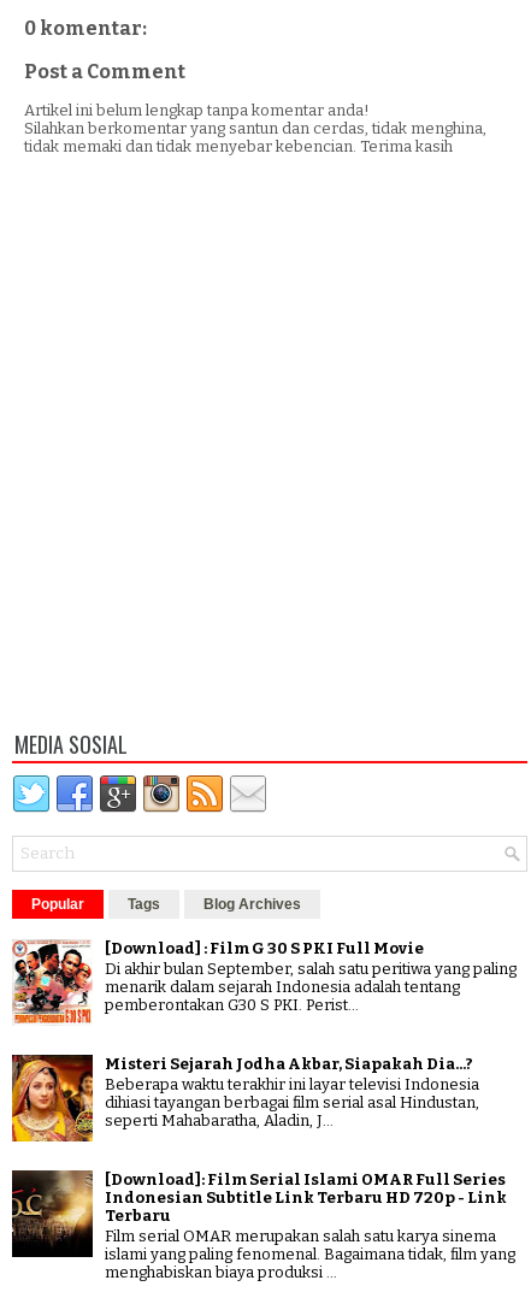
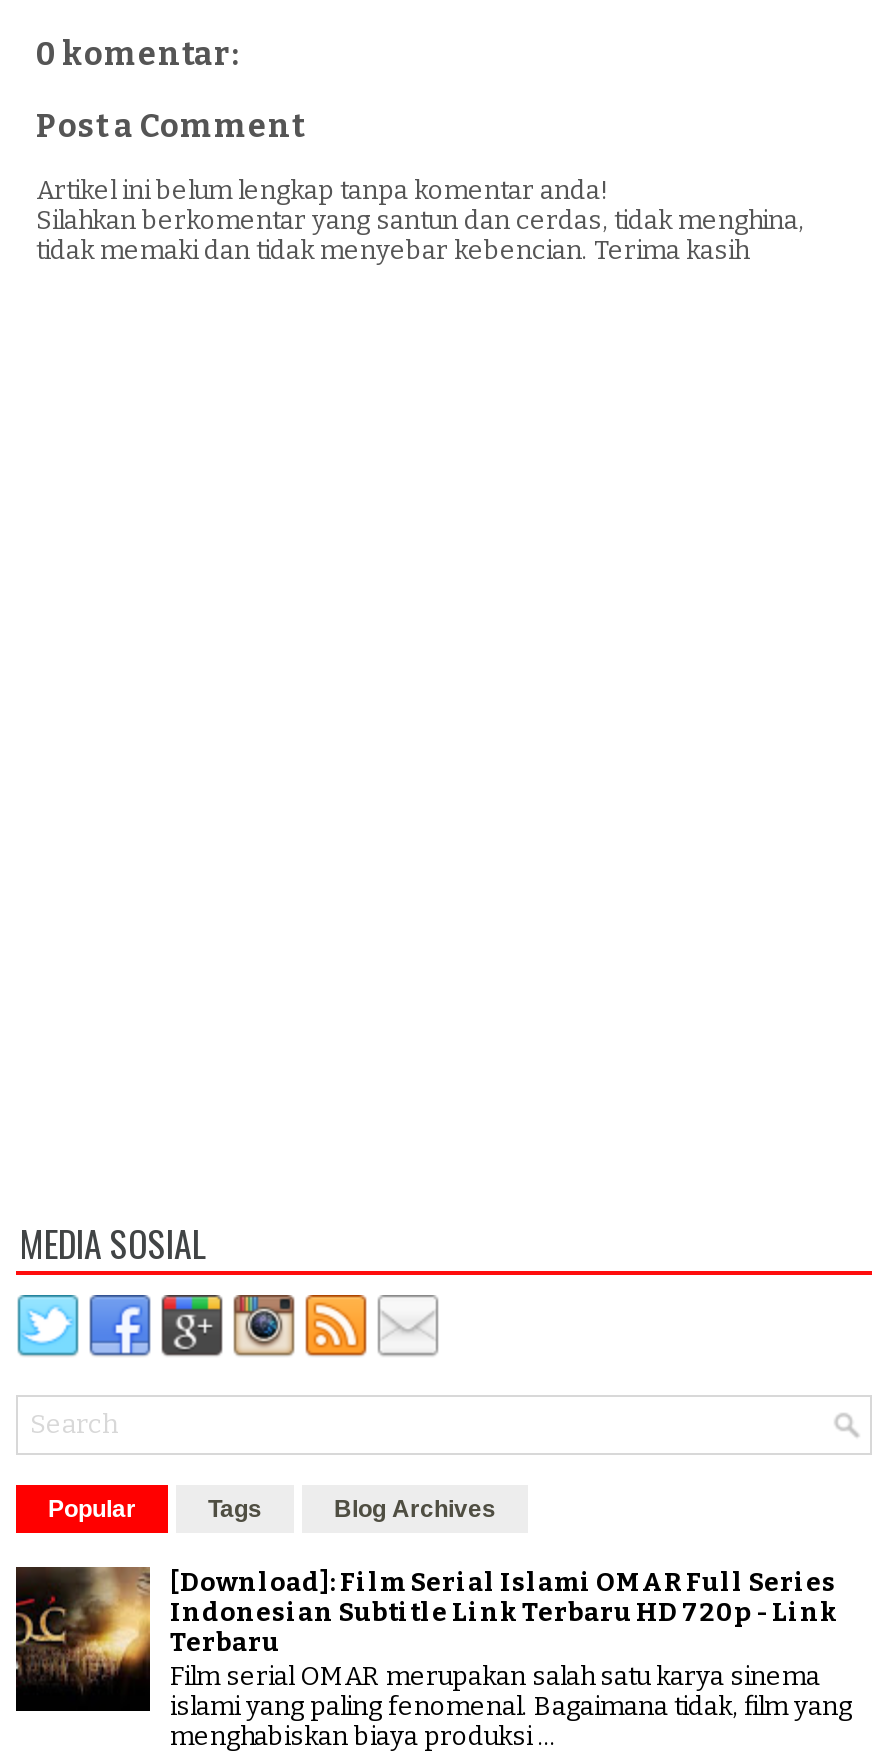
- [image]
- [Download] : Film G 30 S PKI Full Movie
- Di akhir bulan September, salah satu peritiwa yang paling
- menarik dalam sejarah Indonesia adalah tentang
- pemberontakan G30 S PKI. Perist...
- Misteri Sejarah Jodha Akbar, Siapakah Dia...?
- Beberapa waktu terakhir ini layar televisi Indonesia
- dihiasi tayangan berbagai film serial asal Hindustan,
- seperti Mahabaratha, Aladin, J...

- [image]
